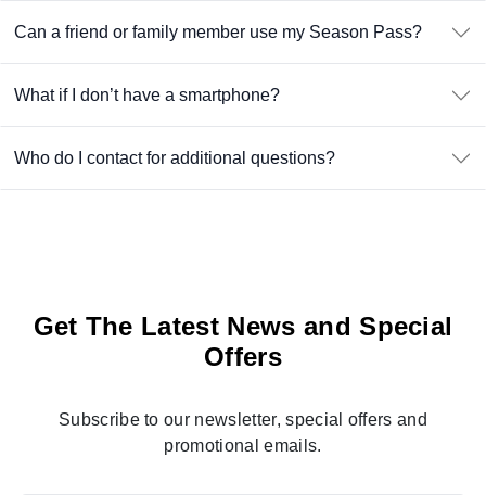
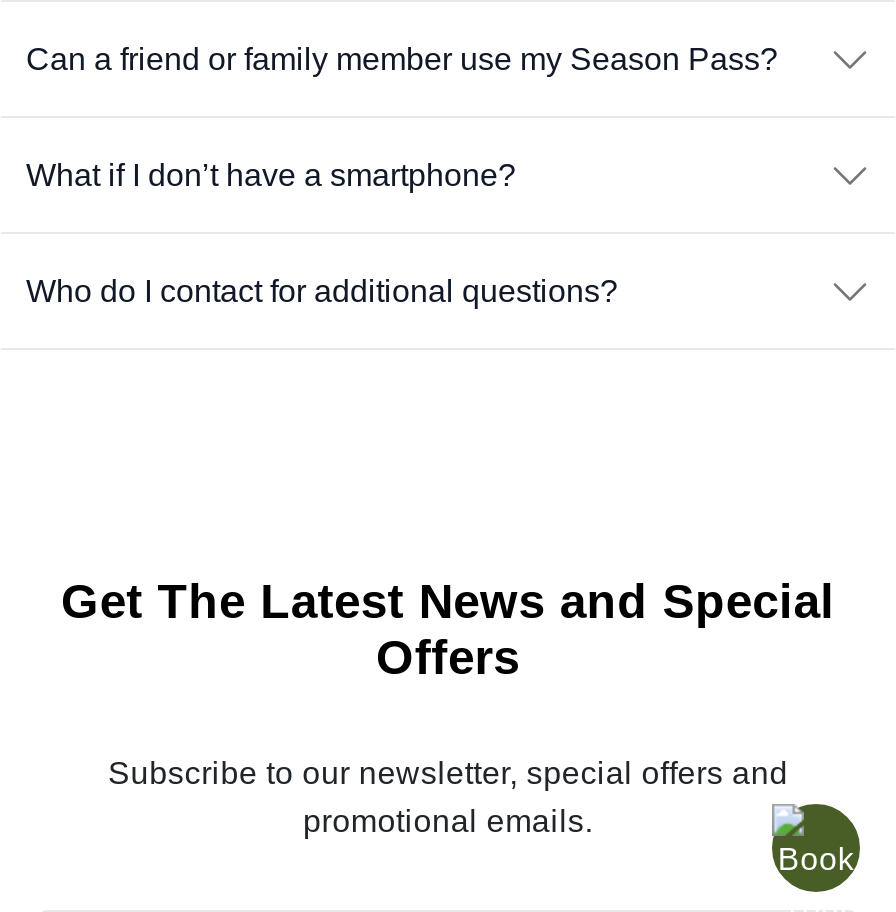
+ [image]
